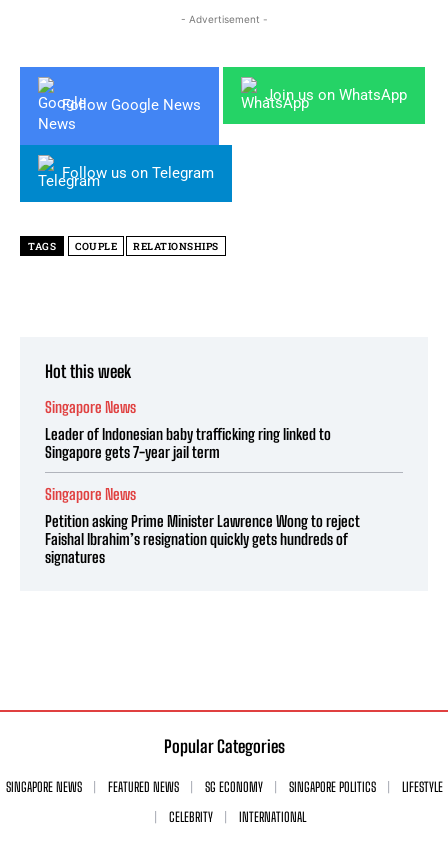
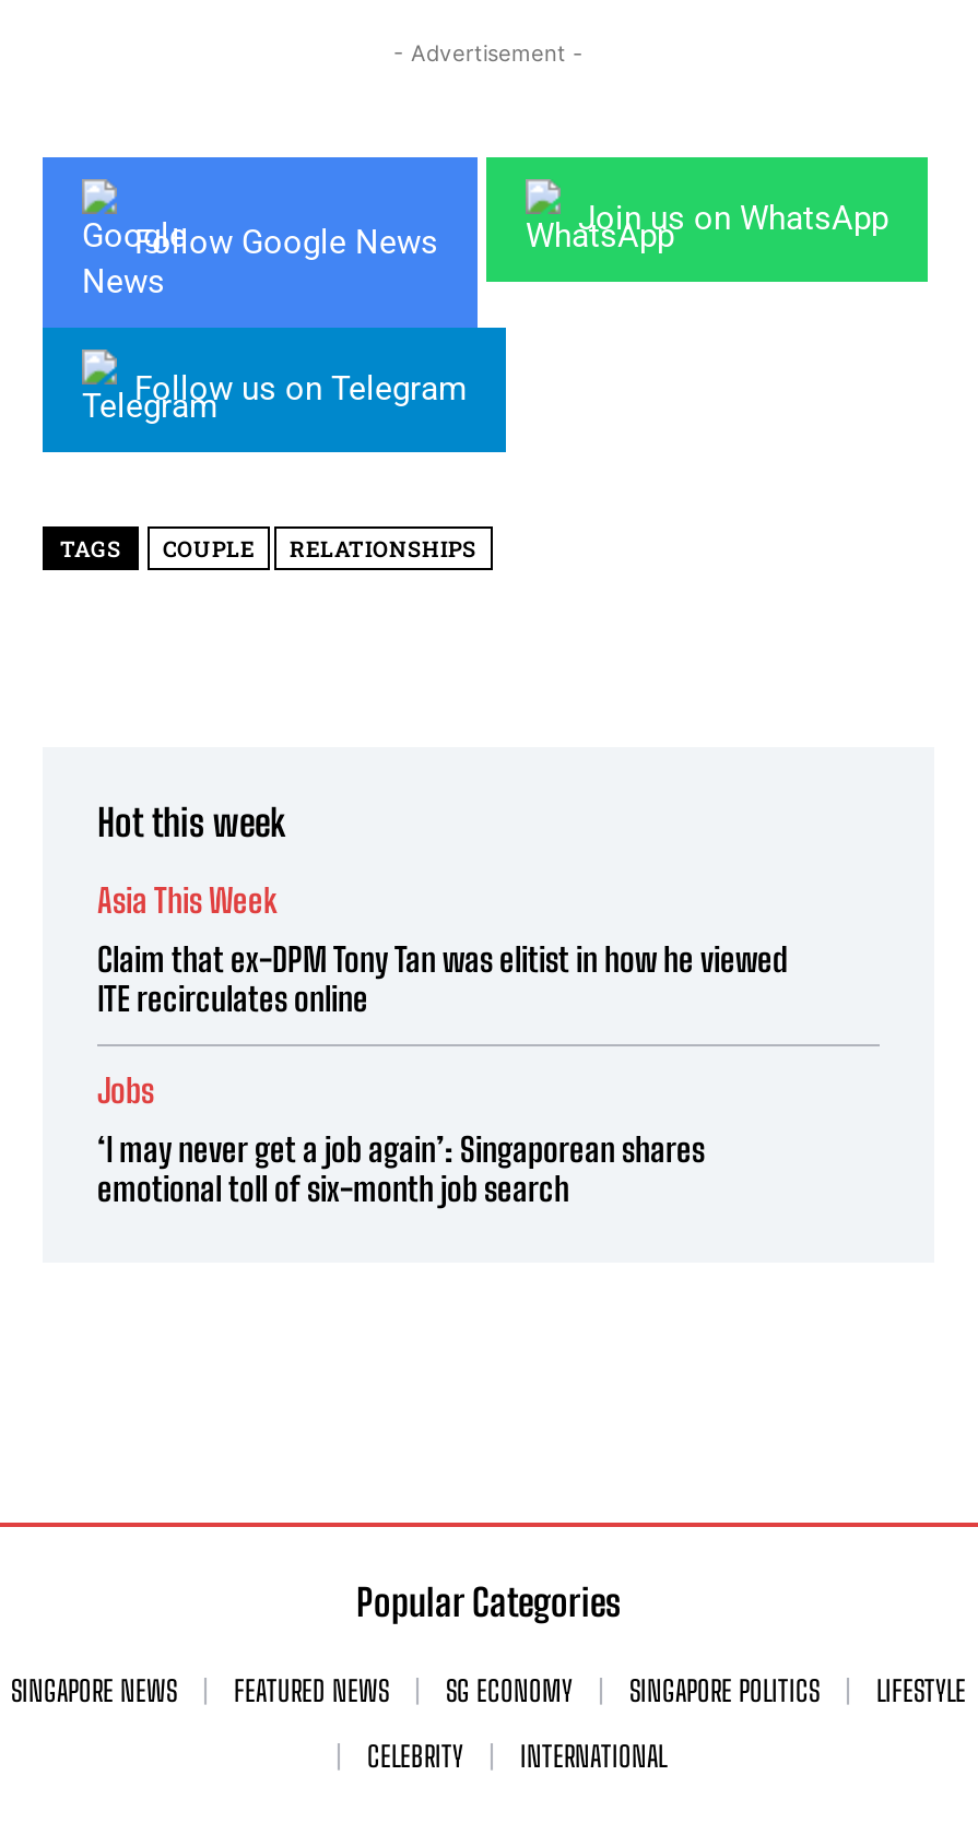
- Singapore News
+ Asia This Week

- Leader of Indonesian baby trafficking ring linked to
- Singapore gets 7-year jail term
+ Claim that ex-DPM Tony Tan was elitist in how he viewed
+ ITE recirculates online

- Singapore News
+ Jobs

- Petition asking Prime Minister Lawrence Wong to reject
- Faishal Ibrahim’s resignation quickly gets hundreds of
- signatures
+ ‘I may never get a job again’: Singaporean shares
+ emotional toll of six-month job search
